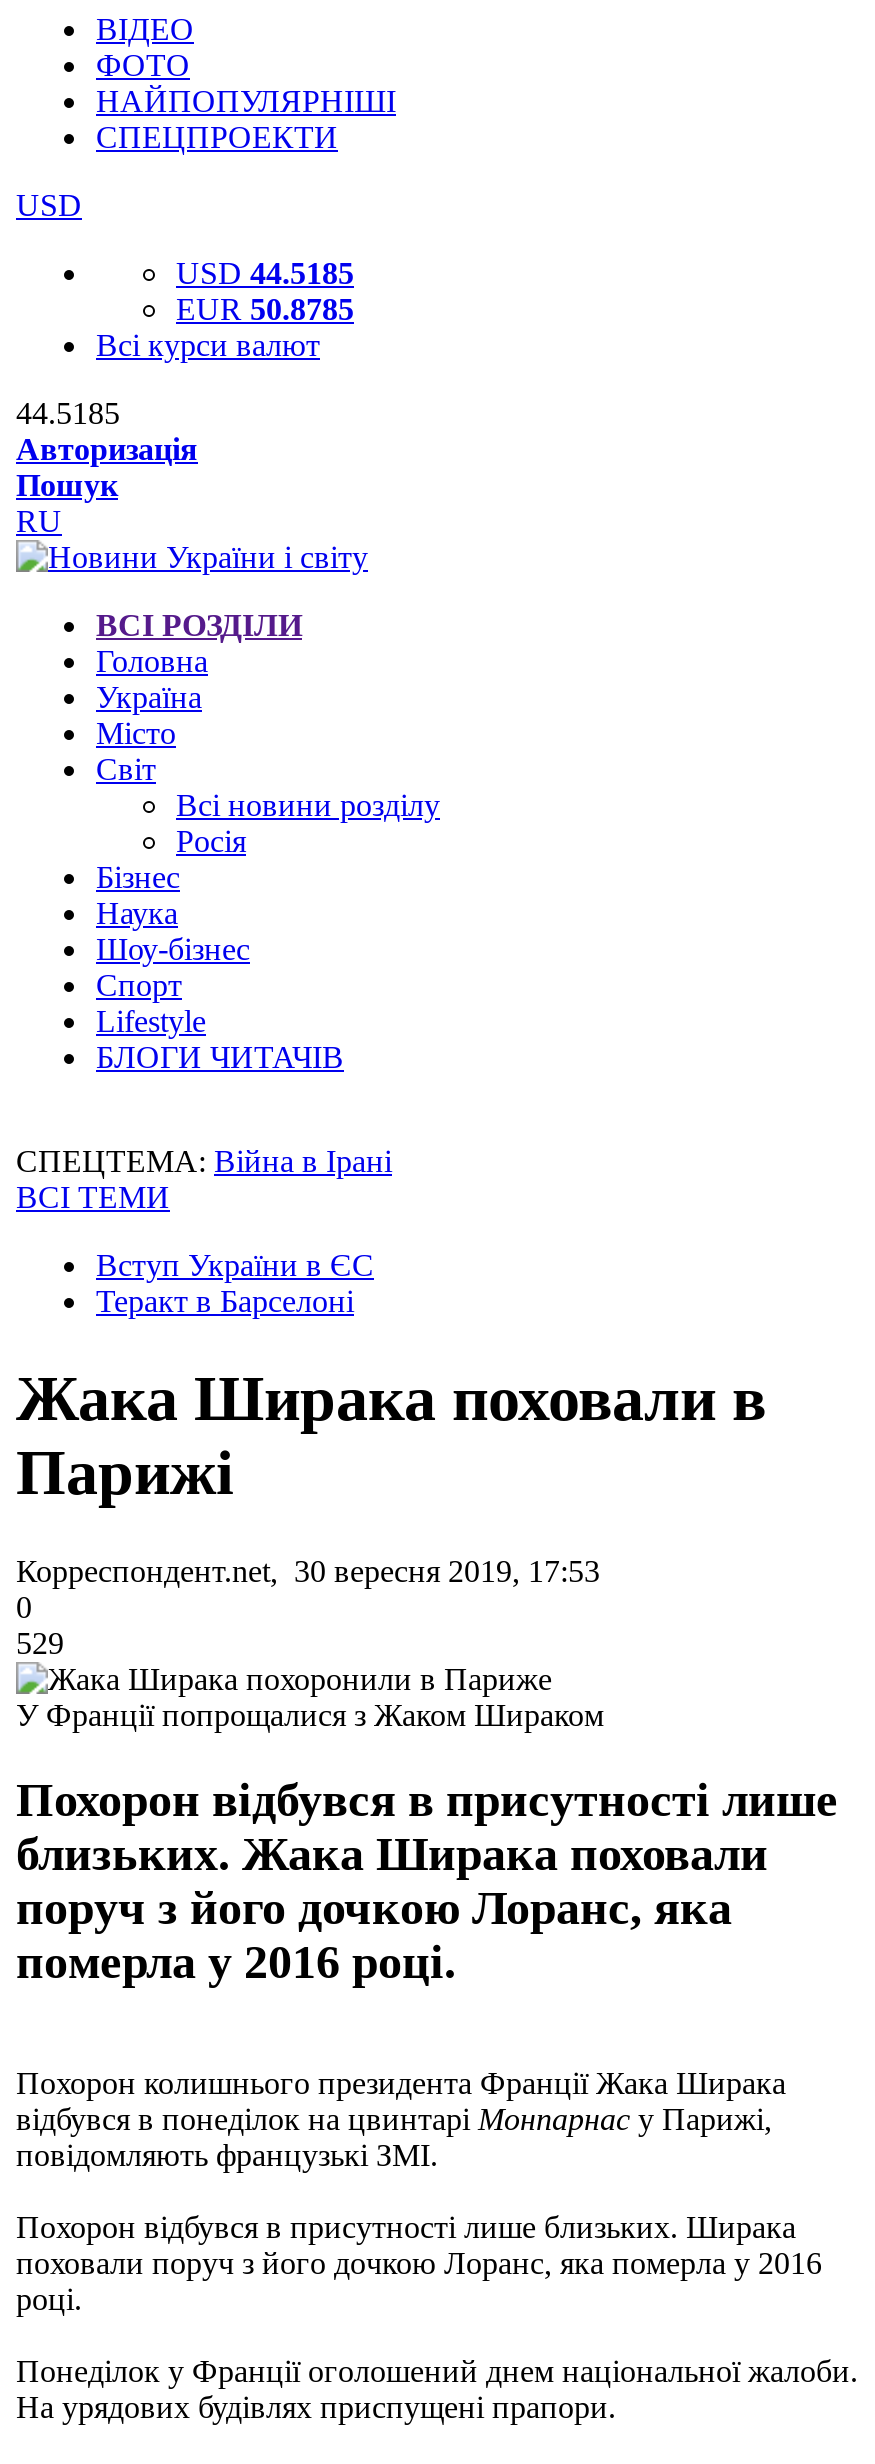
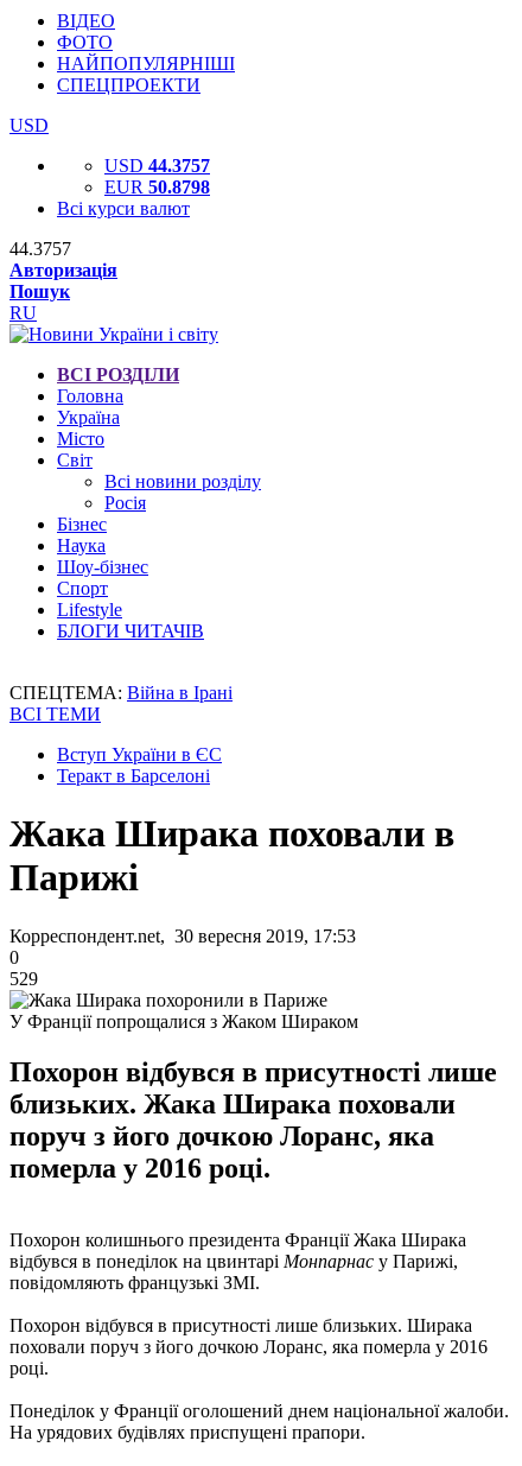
- USD 44.5185
+ USD 44.3757

- EUR 50.8785
+ EUR 50.8798

- 44.5185
+ 44.3757
